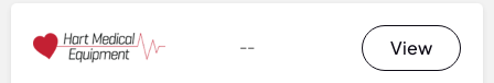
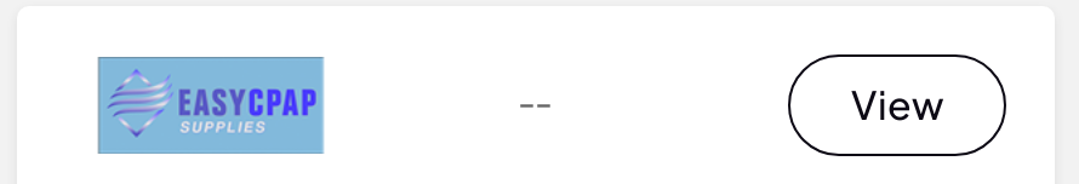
- [image]
+ [image]
